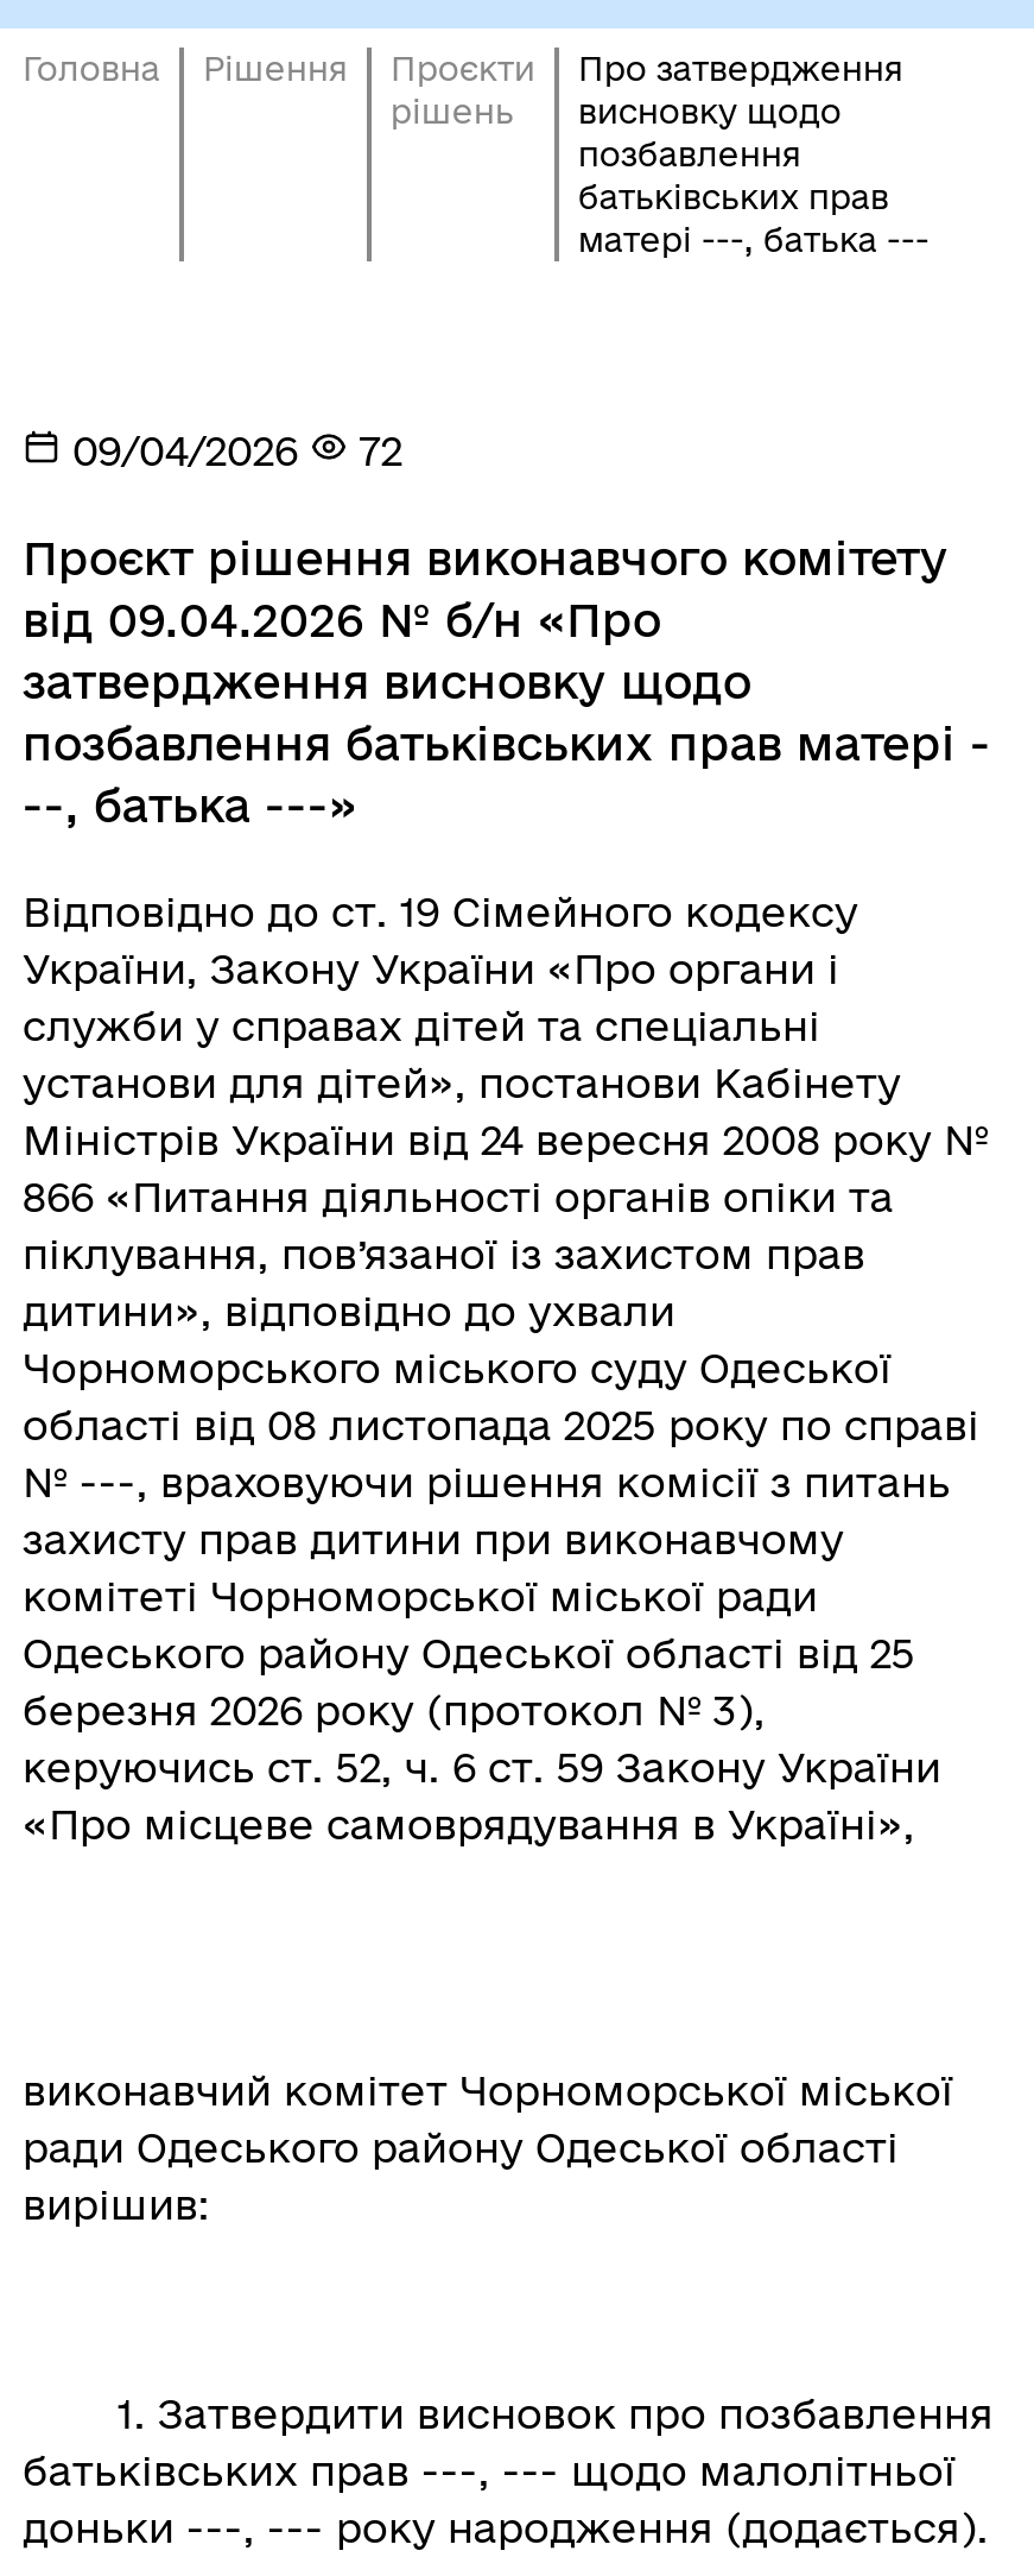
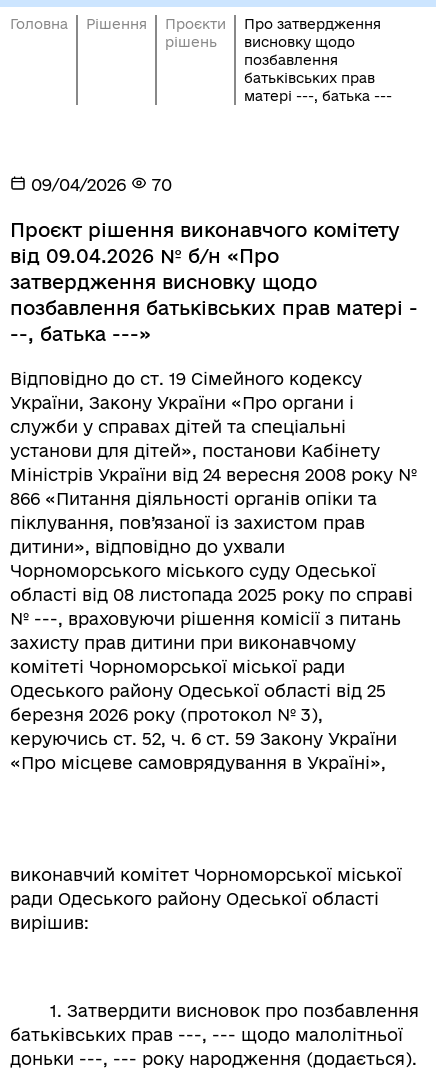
- 09/04/2026 72
+ 09/04/2026 70
